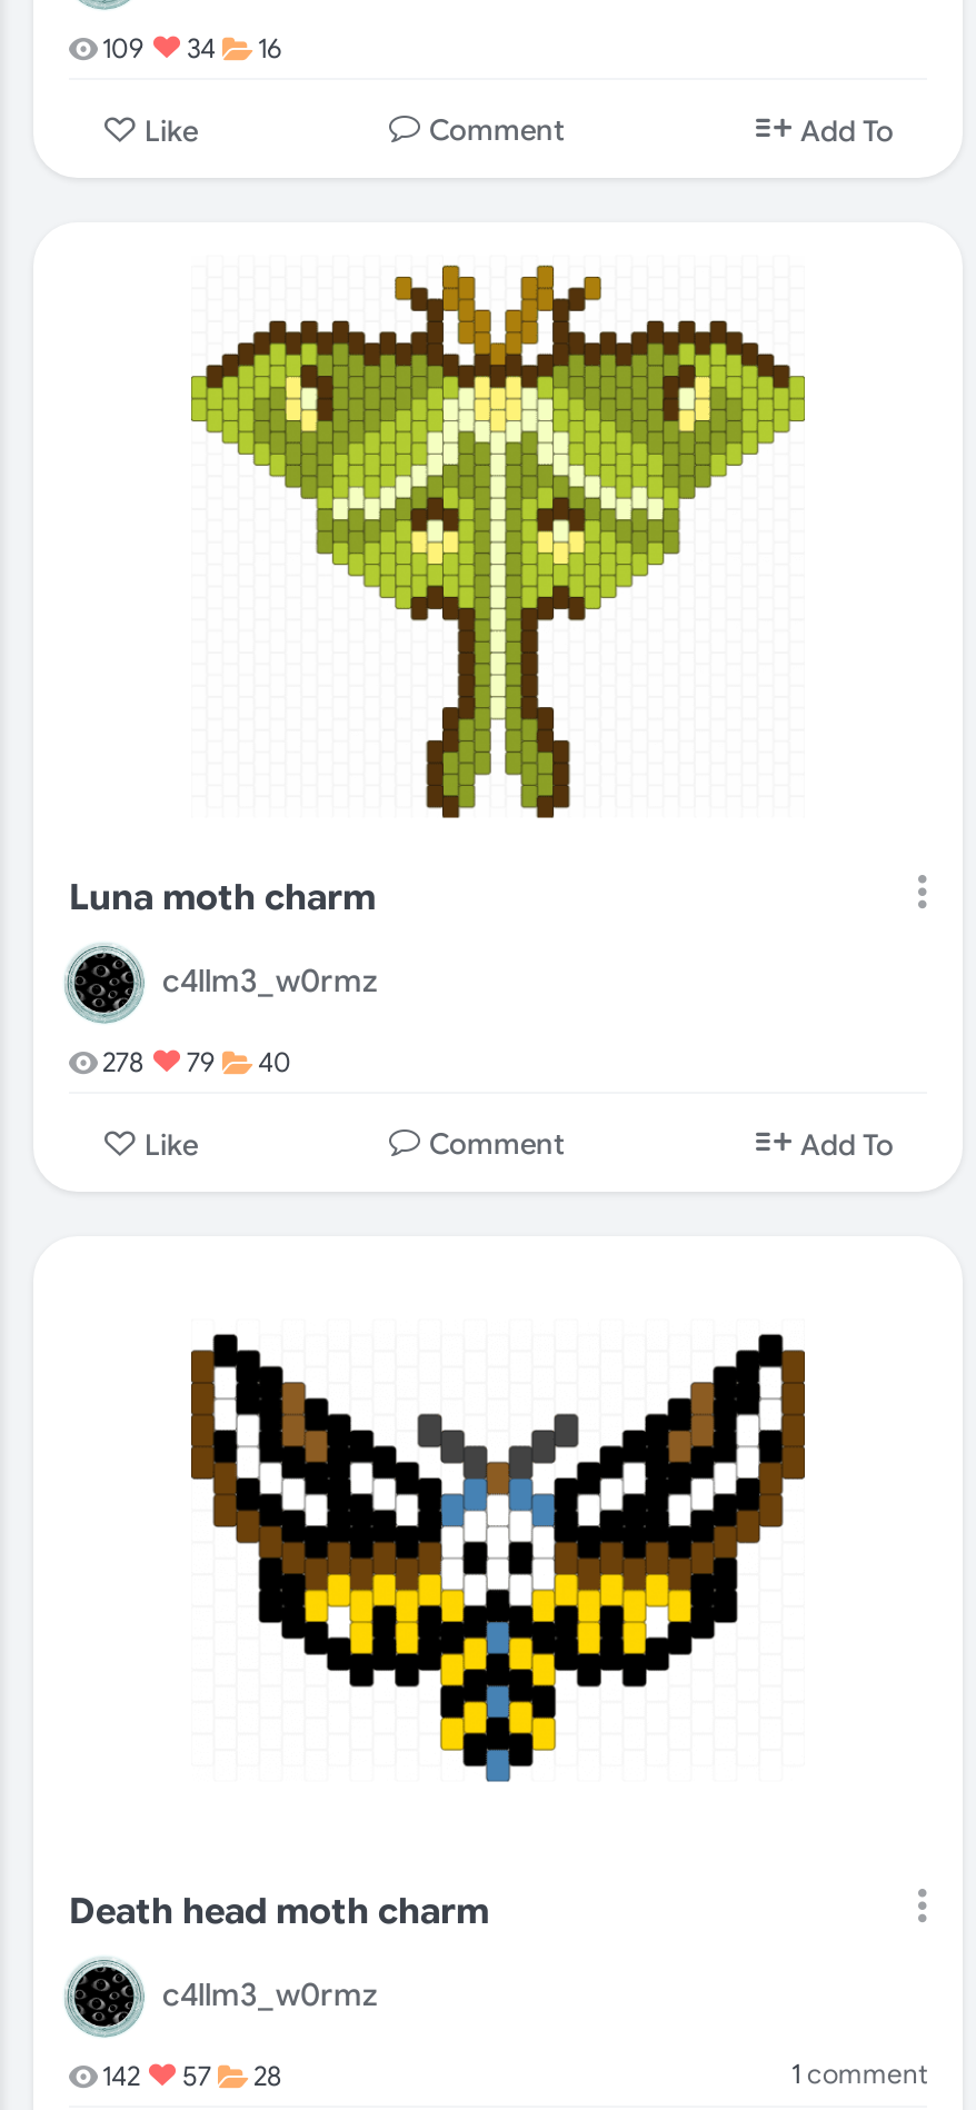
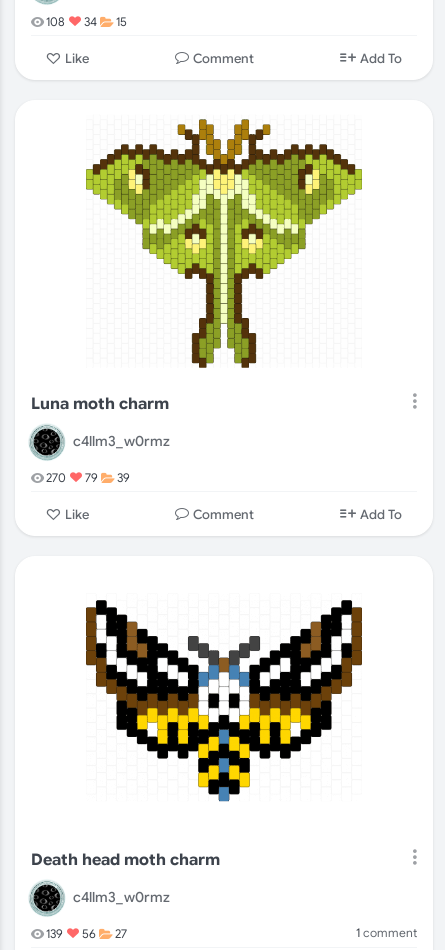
- 109
+ 108

- 16
+ 15

- 278
+ 270

- 40
+ 39

- 142
+ 139

- 57
+ 56

- 28
+ 27
